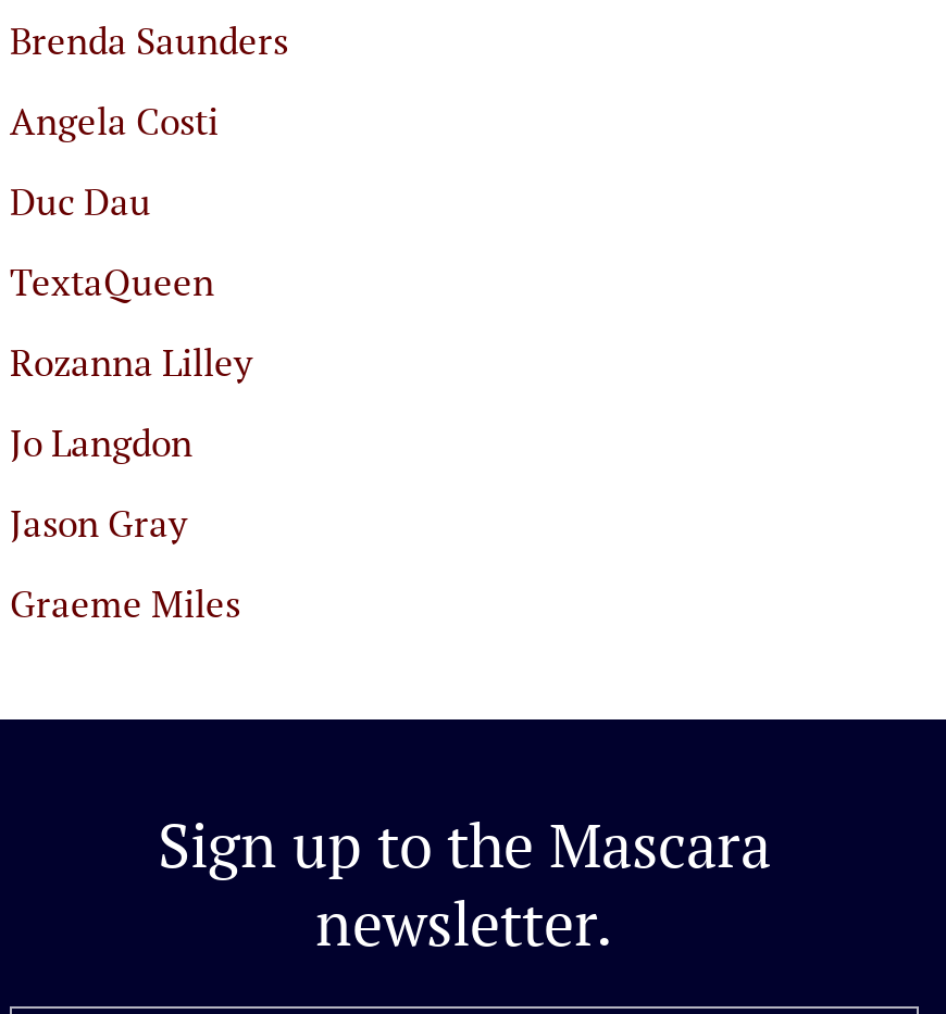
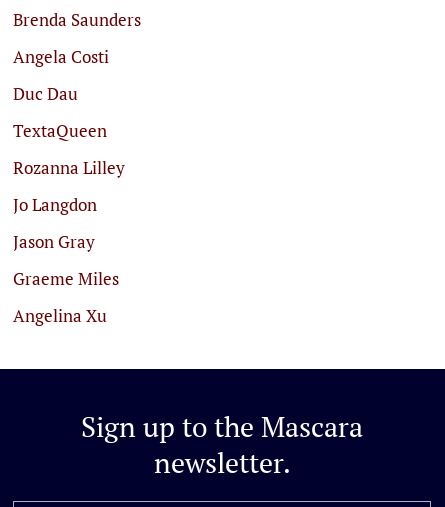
+ Angelina Xu
